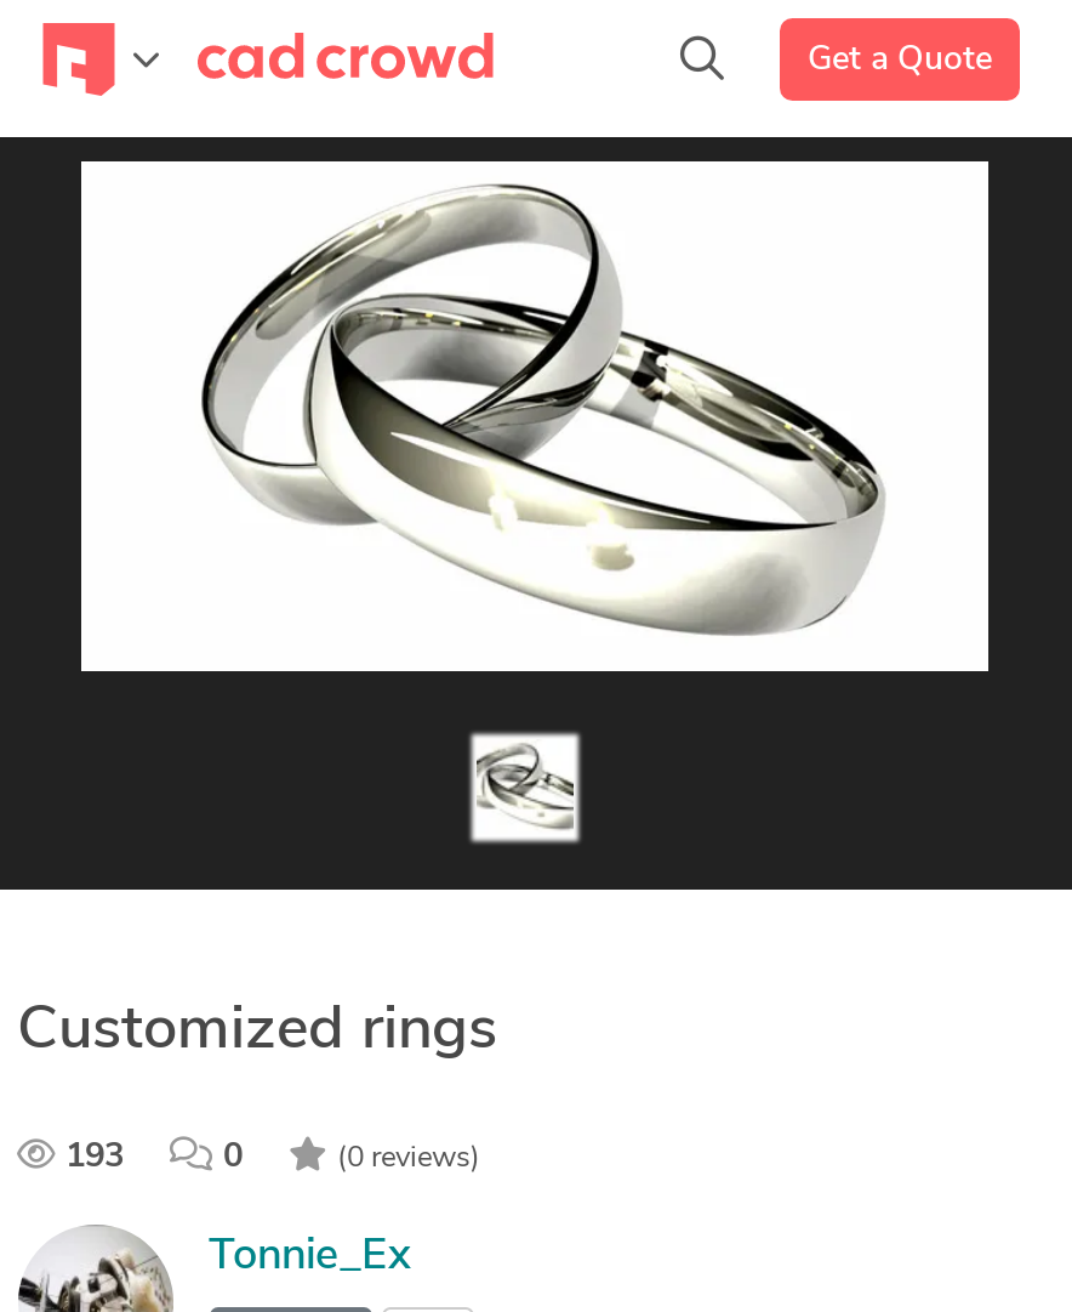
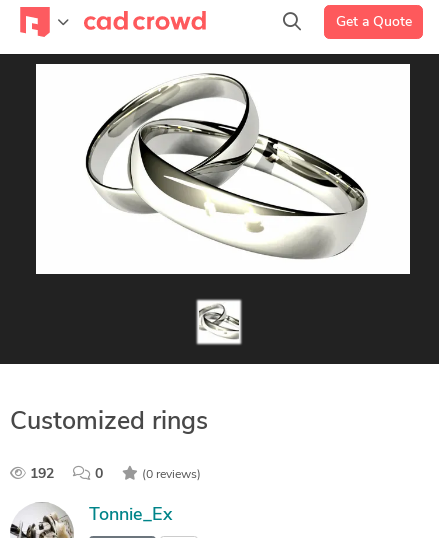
- 193
+ 192
